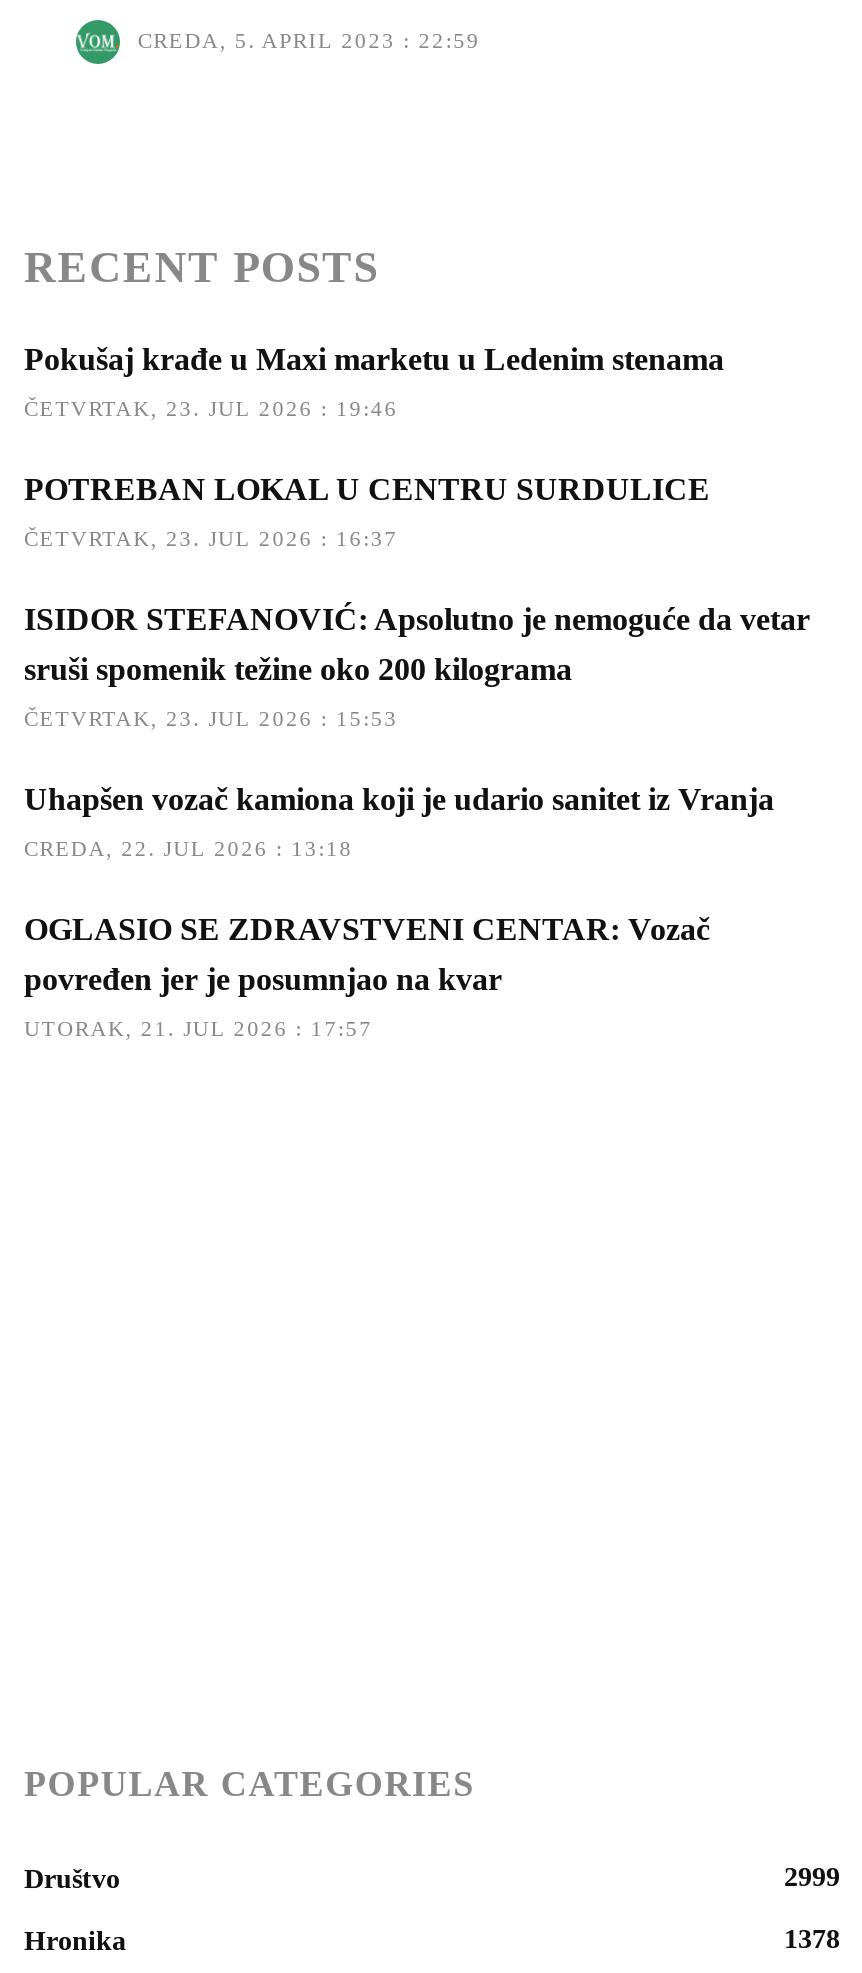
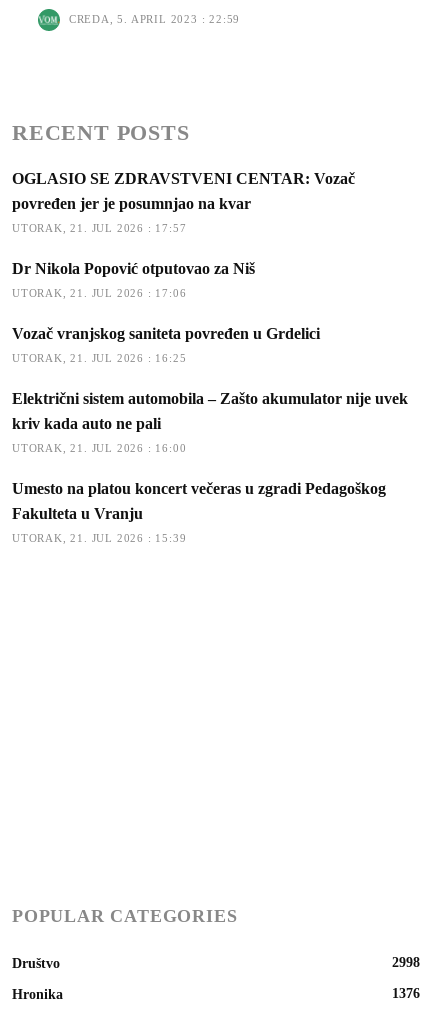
- Pokušaj krađe u Maxi marketu u Ledenim stenama
- ČETVRTAK, 23. JUL 2026 : 19:46
- POTREBAN LOKAL U CENTRU SURDULICE
- ČETVRTAK, 23. JUL 2026 : 16:37
- ISIDOR STEFANOVIĆ: Apsolutno je nemoguće da vetar
- sruši spomenik težine oko 200 kilograma
- ČETVRTAK, 23. JUL 2026 : 15:53
- Uhapšen vozač kamiona koji je udario sanitet iz Vranja
- CREDA, 22. JUL 2026 : 13:18

moved up: OGLASIO SE ZDRAVSTVENI CENTAR: Vozač | povređen jer je posumnjao na kvar | UTORAK, 21. JUL 2026 : 17:57

+ Dr Nikola Popović otputovao za Niš
+ UTORAK, 21. JUL 2026 : 17:06
+ Vozač vranjskog saniteta povređen u Grdelici
+ UTORAK, 21. JUL 2026 : 16:25
+ Električni sistem automobila – Zašto akumulator nije uvek
+ kriv kada auto ne pali
+ UTORAK, 21. JUL 2026 : 16:00
+ Umesto na platou koncert večeras u zgradi Pedagoškog
+ Fakulteta u Vranju
+ UTORAK, 21. JUL 2026 : 15:39

- 2999
+ 2998

- 1378
+ 1376
